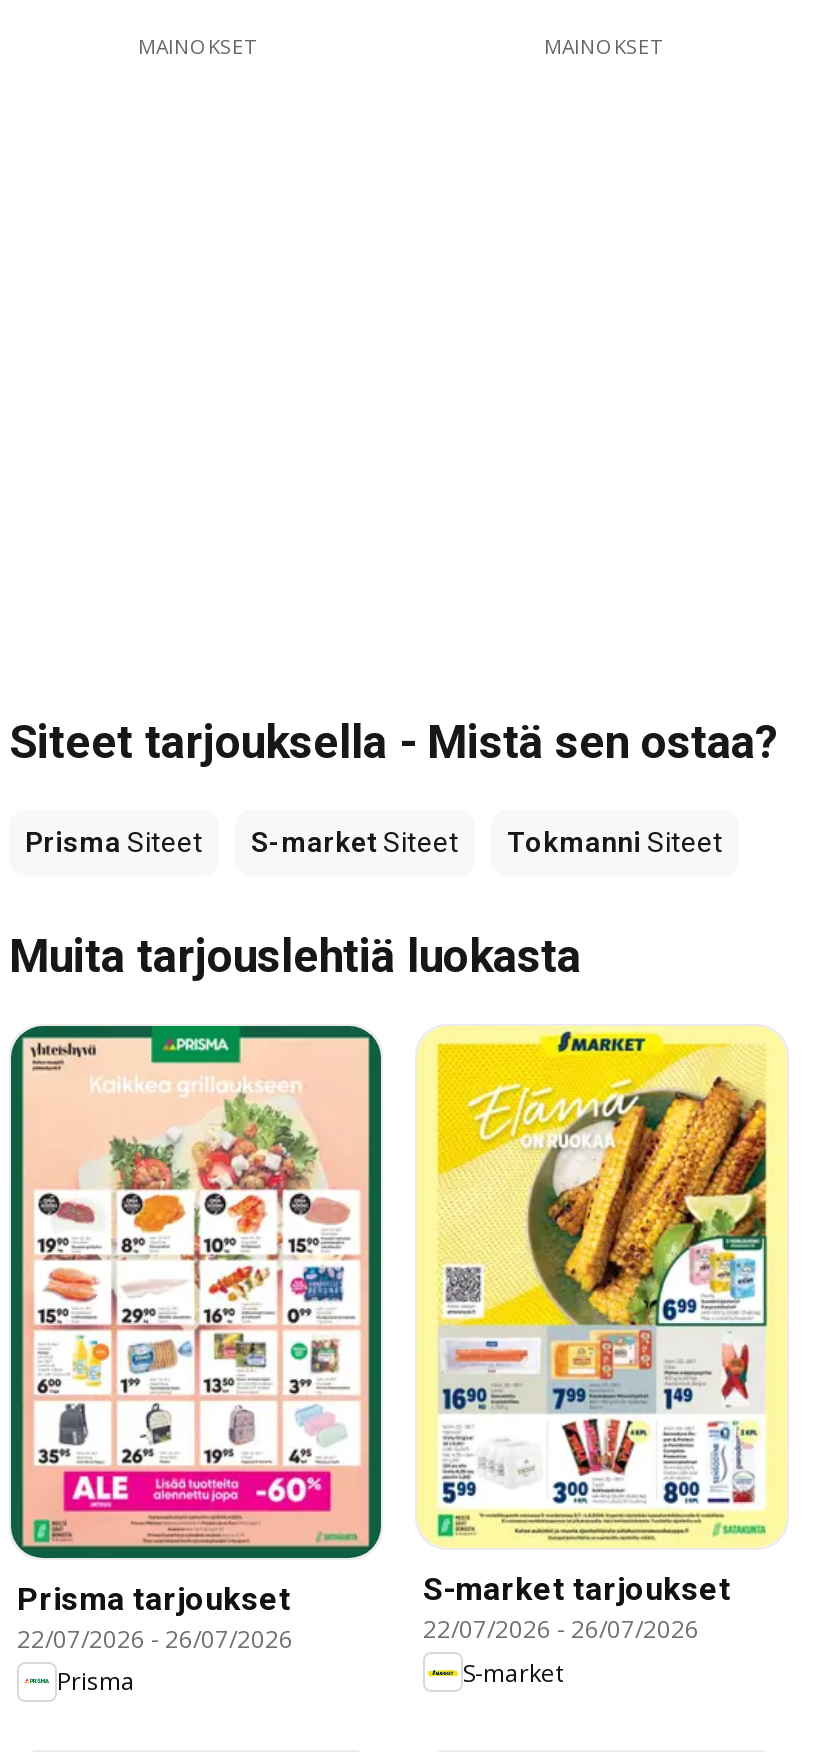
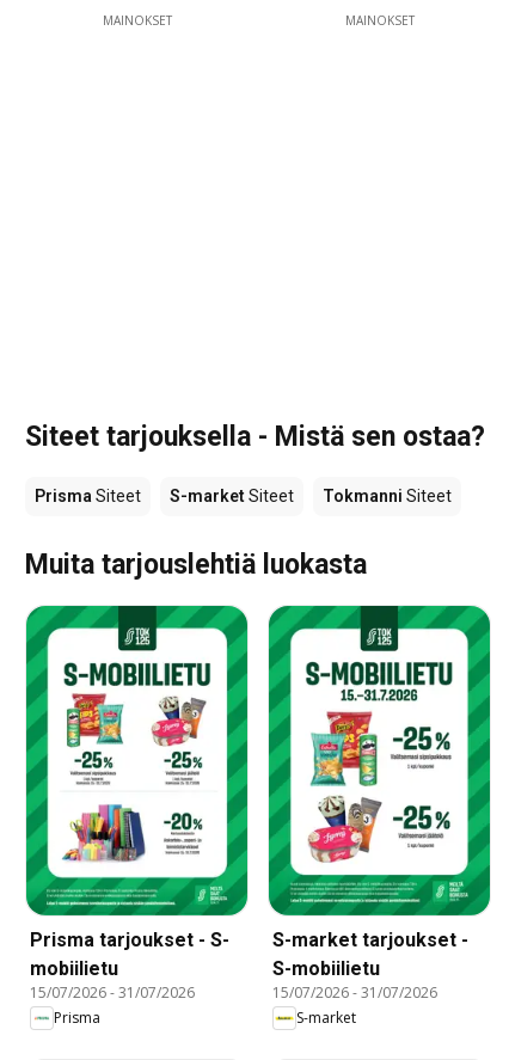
- [image]
- Prisma tarjoukset
- 22/07/2026 - 26/07/2026
+ [image]
+ Prisma tarjoukset - S-
+ mobiilietu
+ 15/07/2026 - 31/07/2026

- [image]
- S-market tarjoukset
- 22/07/2026 - 26/07/2026
+ [image]
+ S-market tarjoukset -
+ S-mobiilietu
+ 15/07/2026 - 31/07/2026
